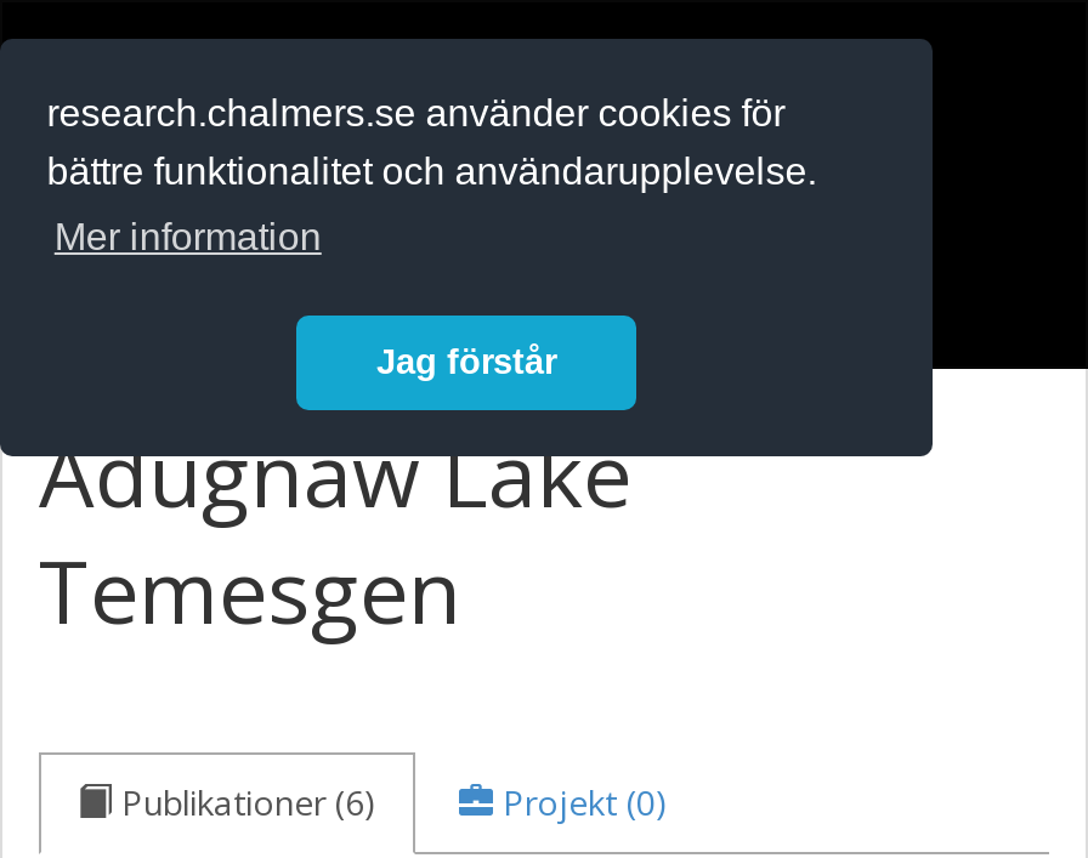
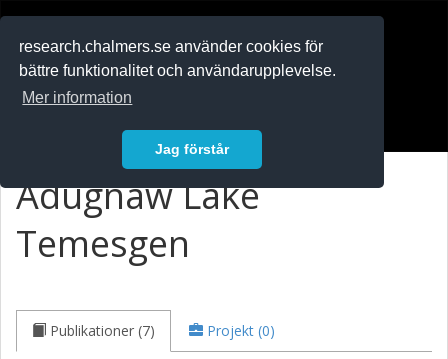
- Publikationer (6)
+ Publikationer (7)
